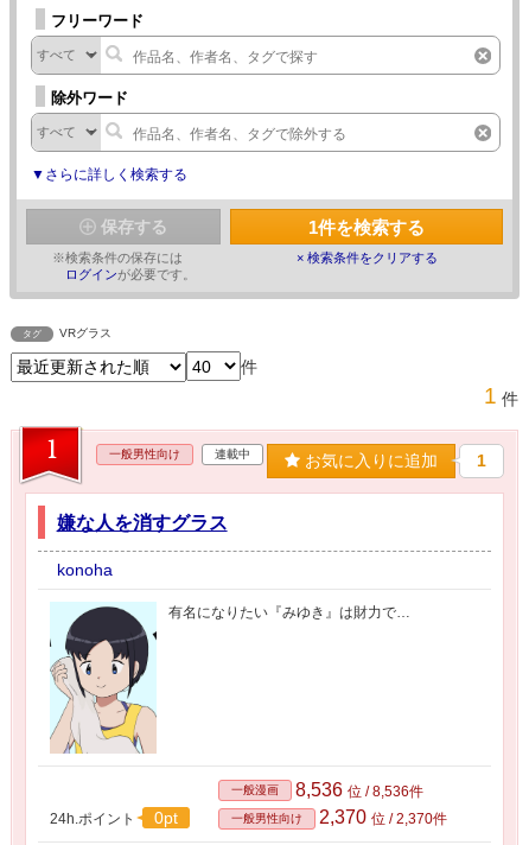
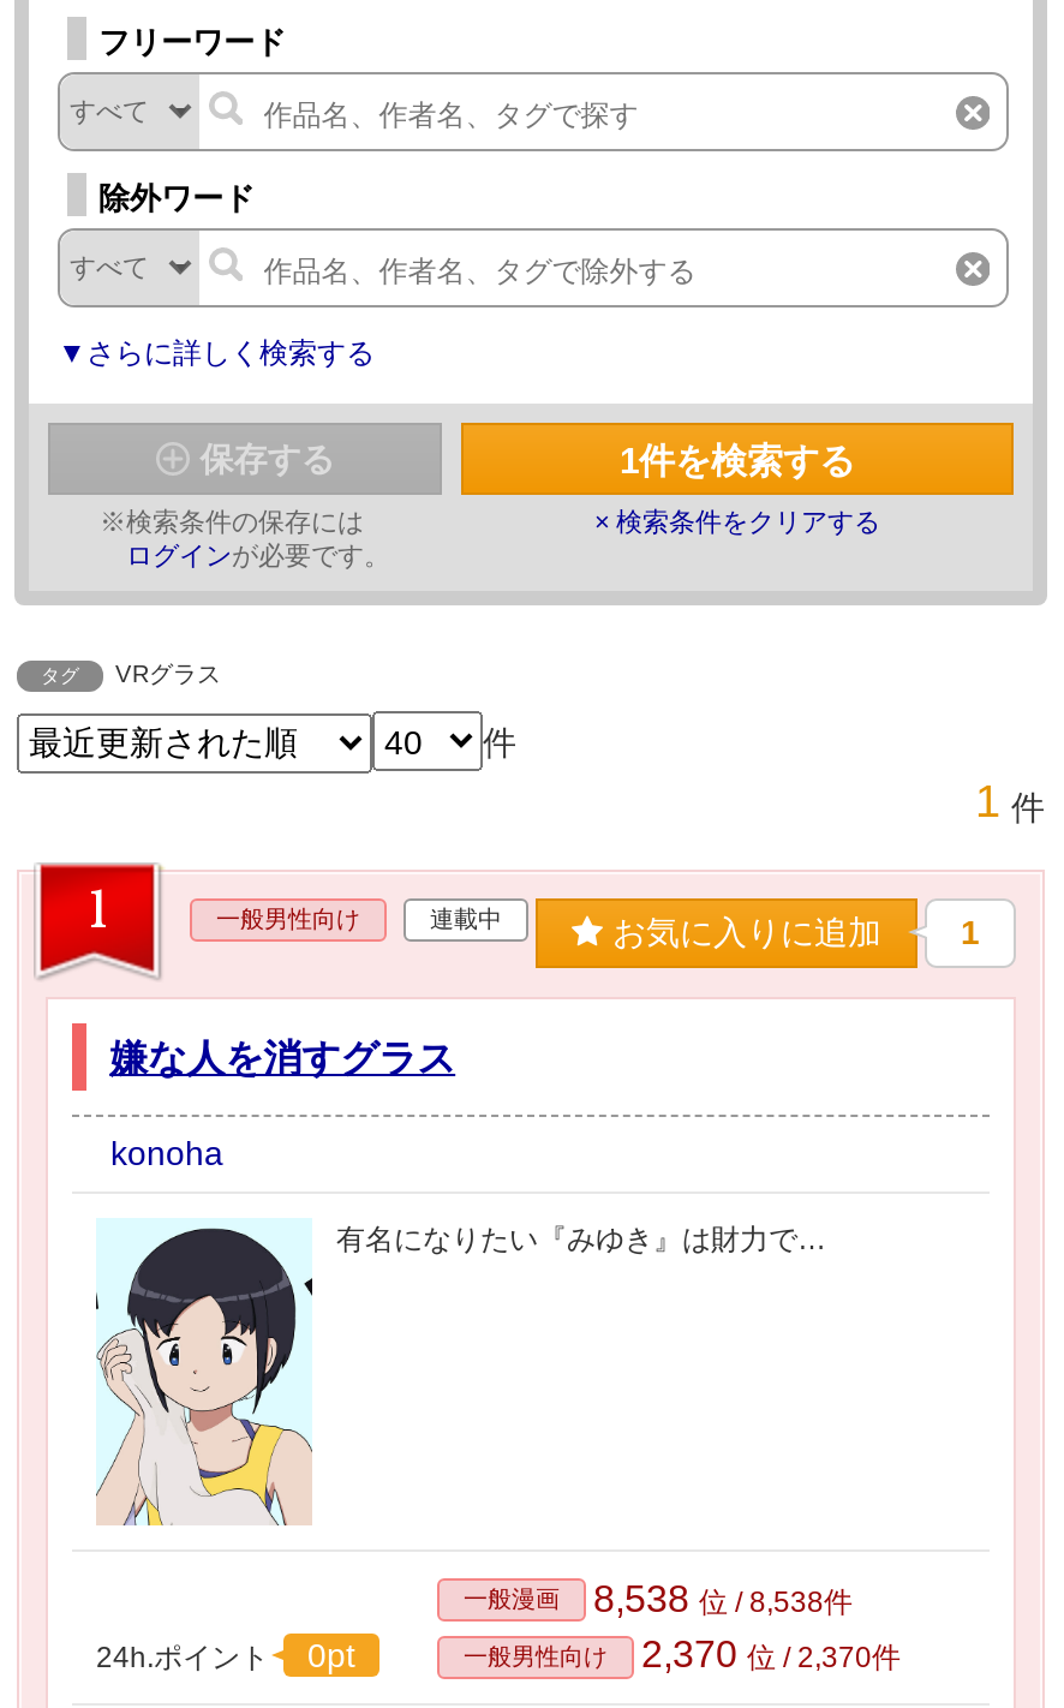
- 一般漫画 8,536位 / 8,536件
+ 一般漫画 8,538位 / 8,538件
